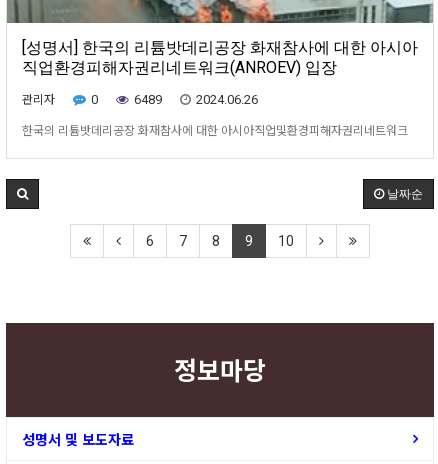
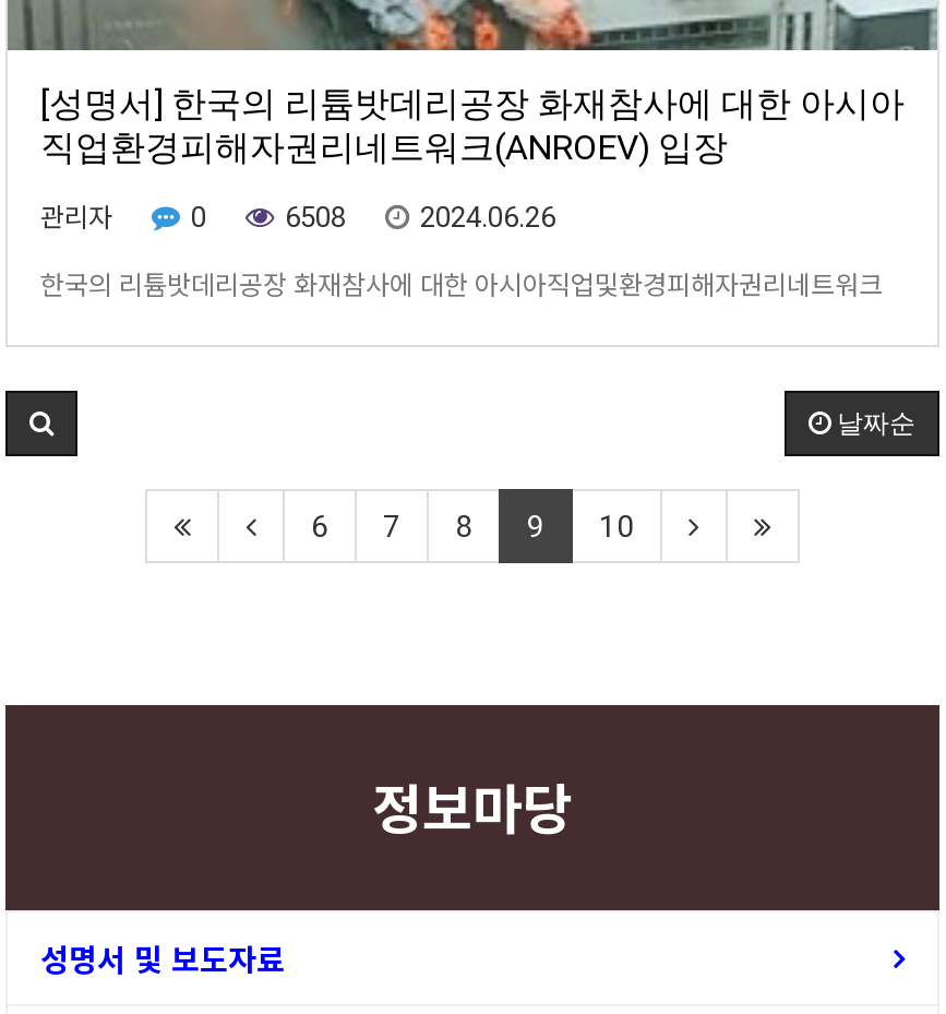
- 0 6489 2024.06.26
+ 0 6508 2024.06.26
